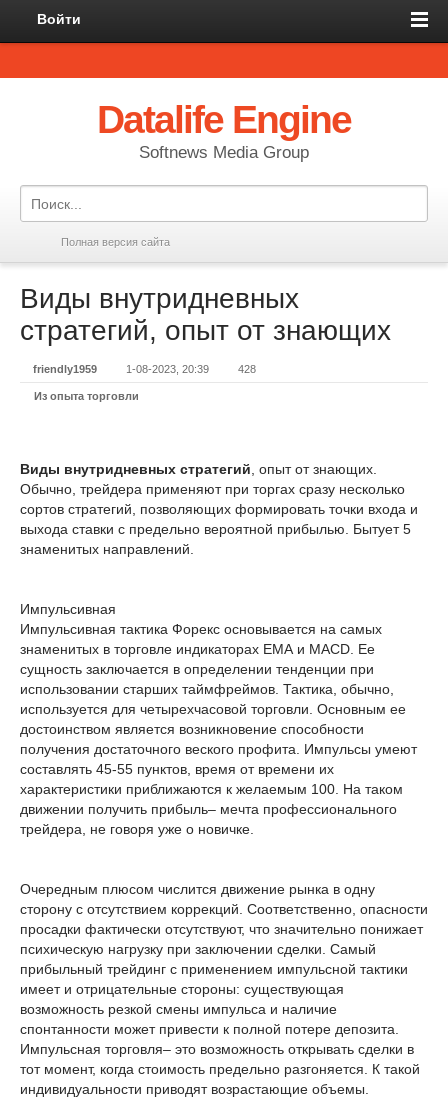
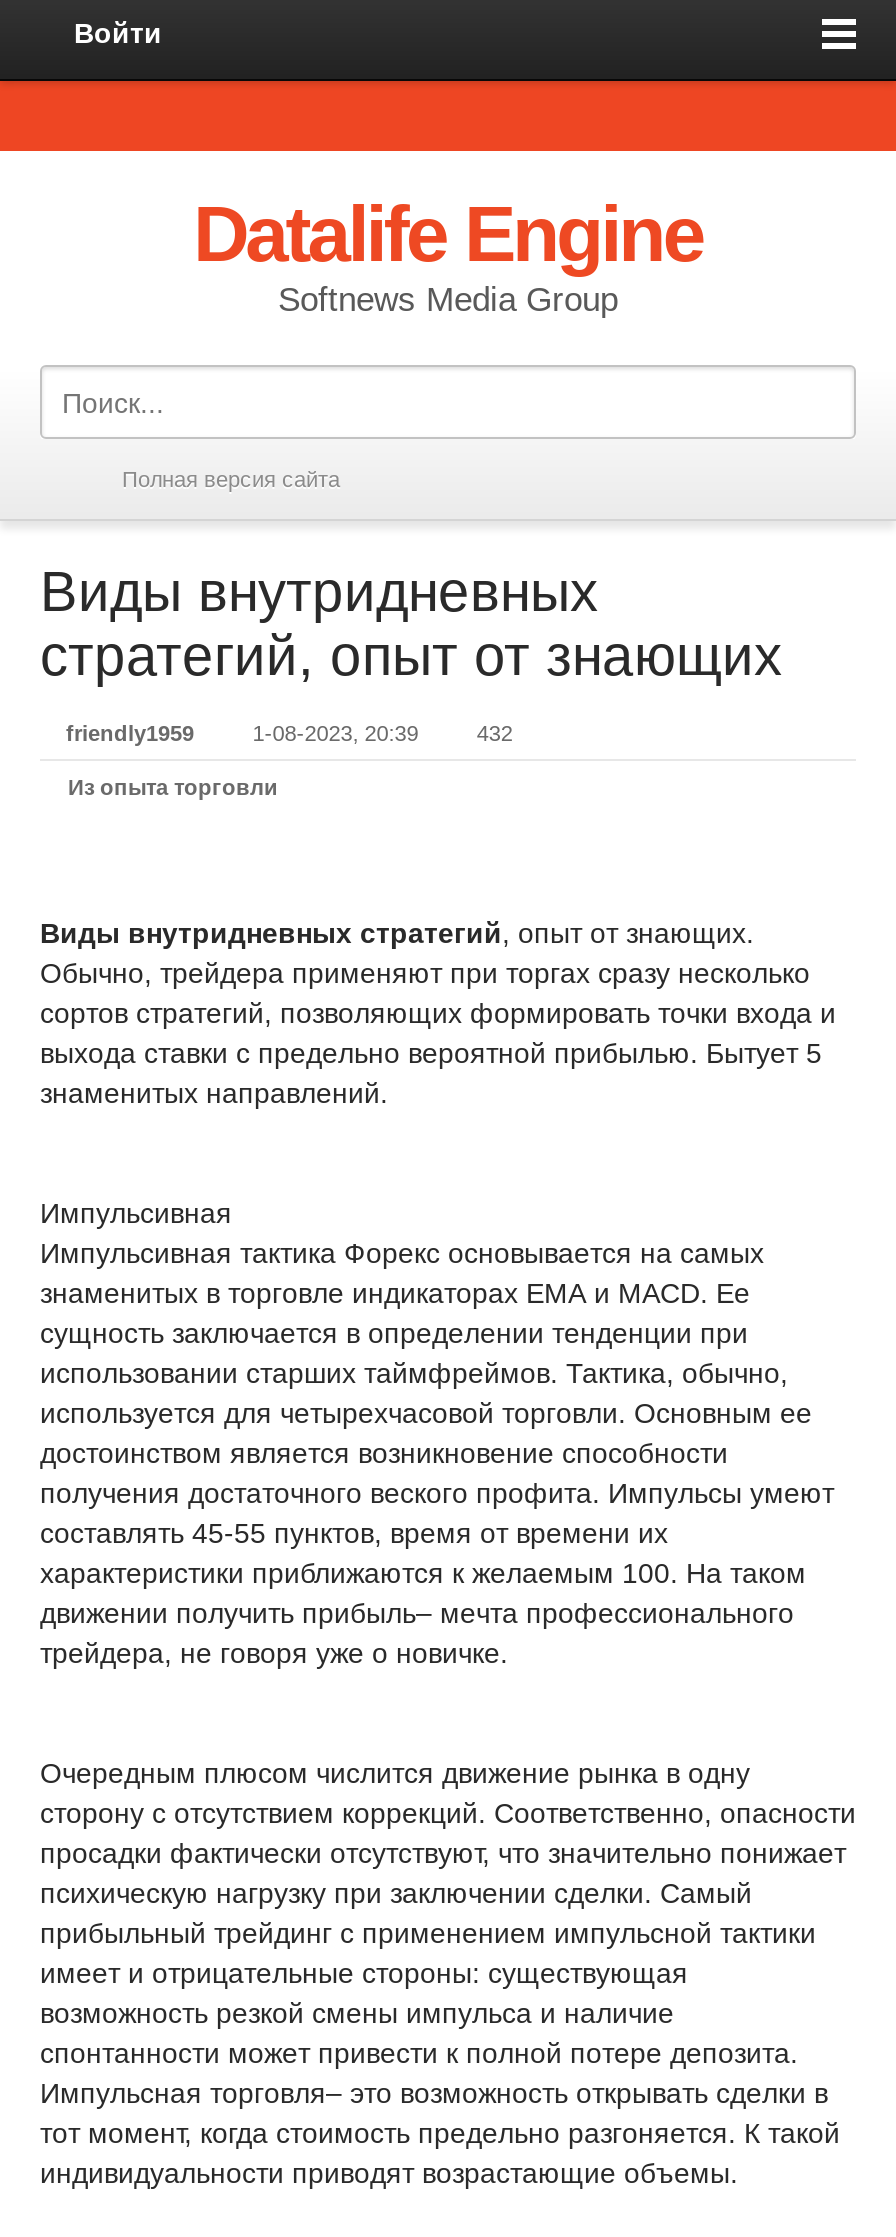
- 428
+ 432
